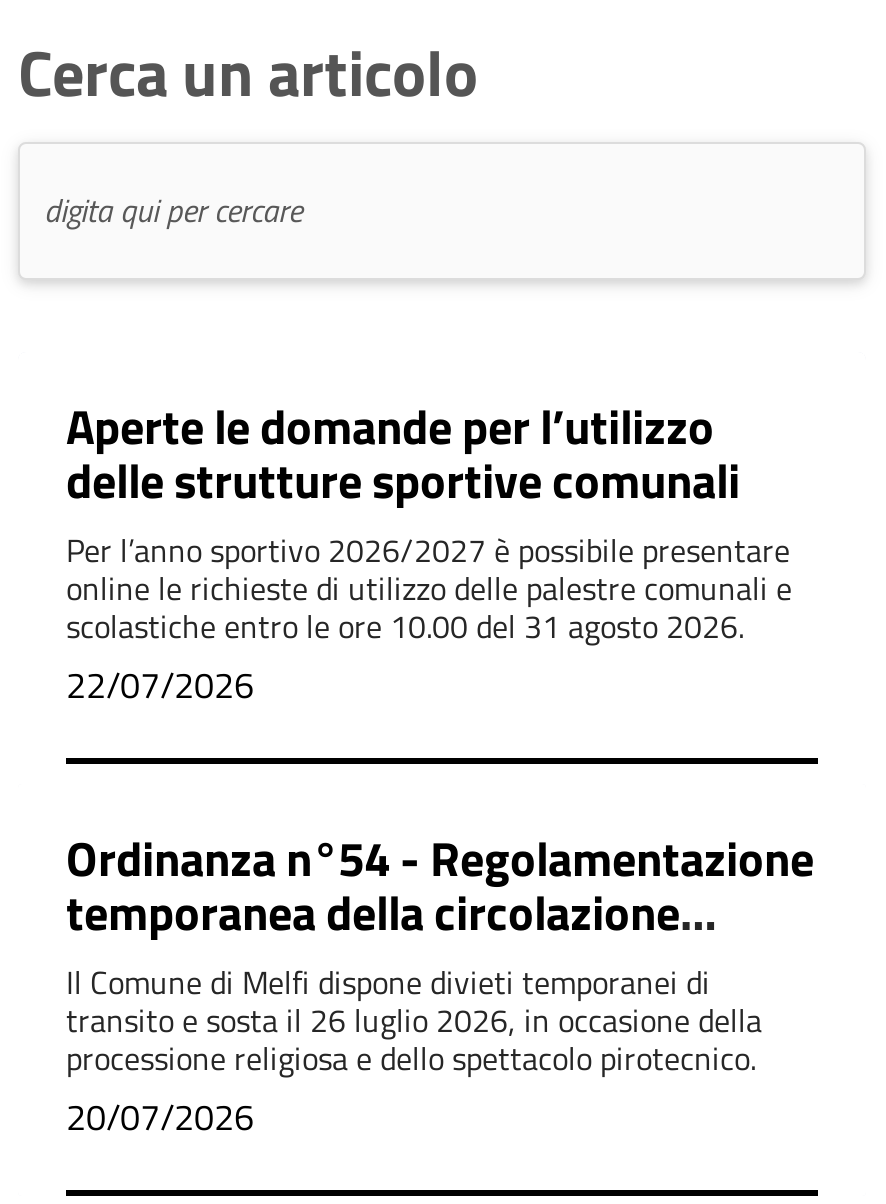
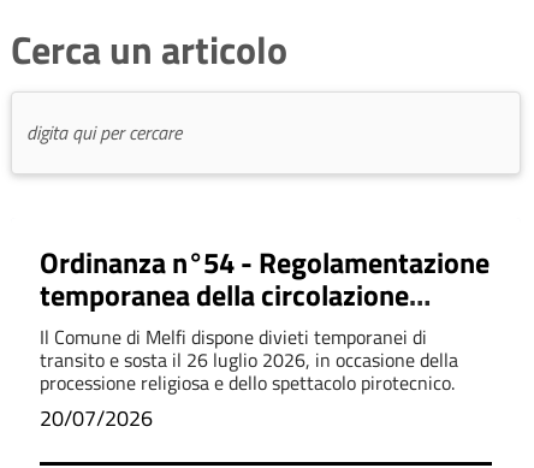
- Aperte le domande per l’utilizzo
- delle strutture sportive comunali
- Per l’anno sportivo 2026/2027 è possibile presentare
- online le richieste di utilizzo delle palestre comunali e
- scolastiche entro le ore 10.00 del 31 agosto 2026.
- 22/07/2026
